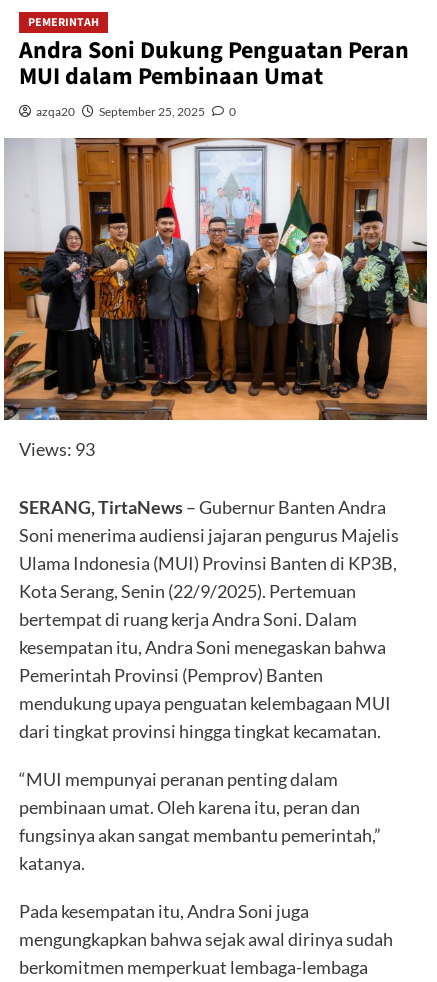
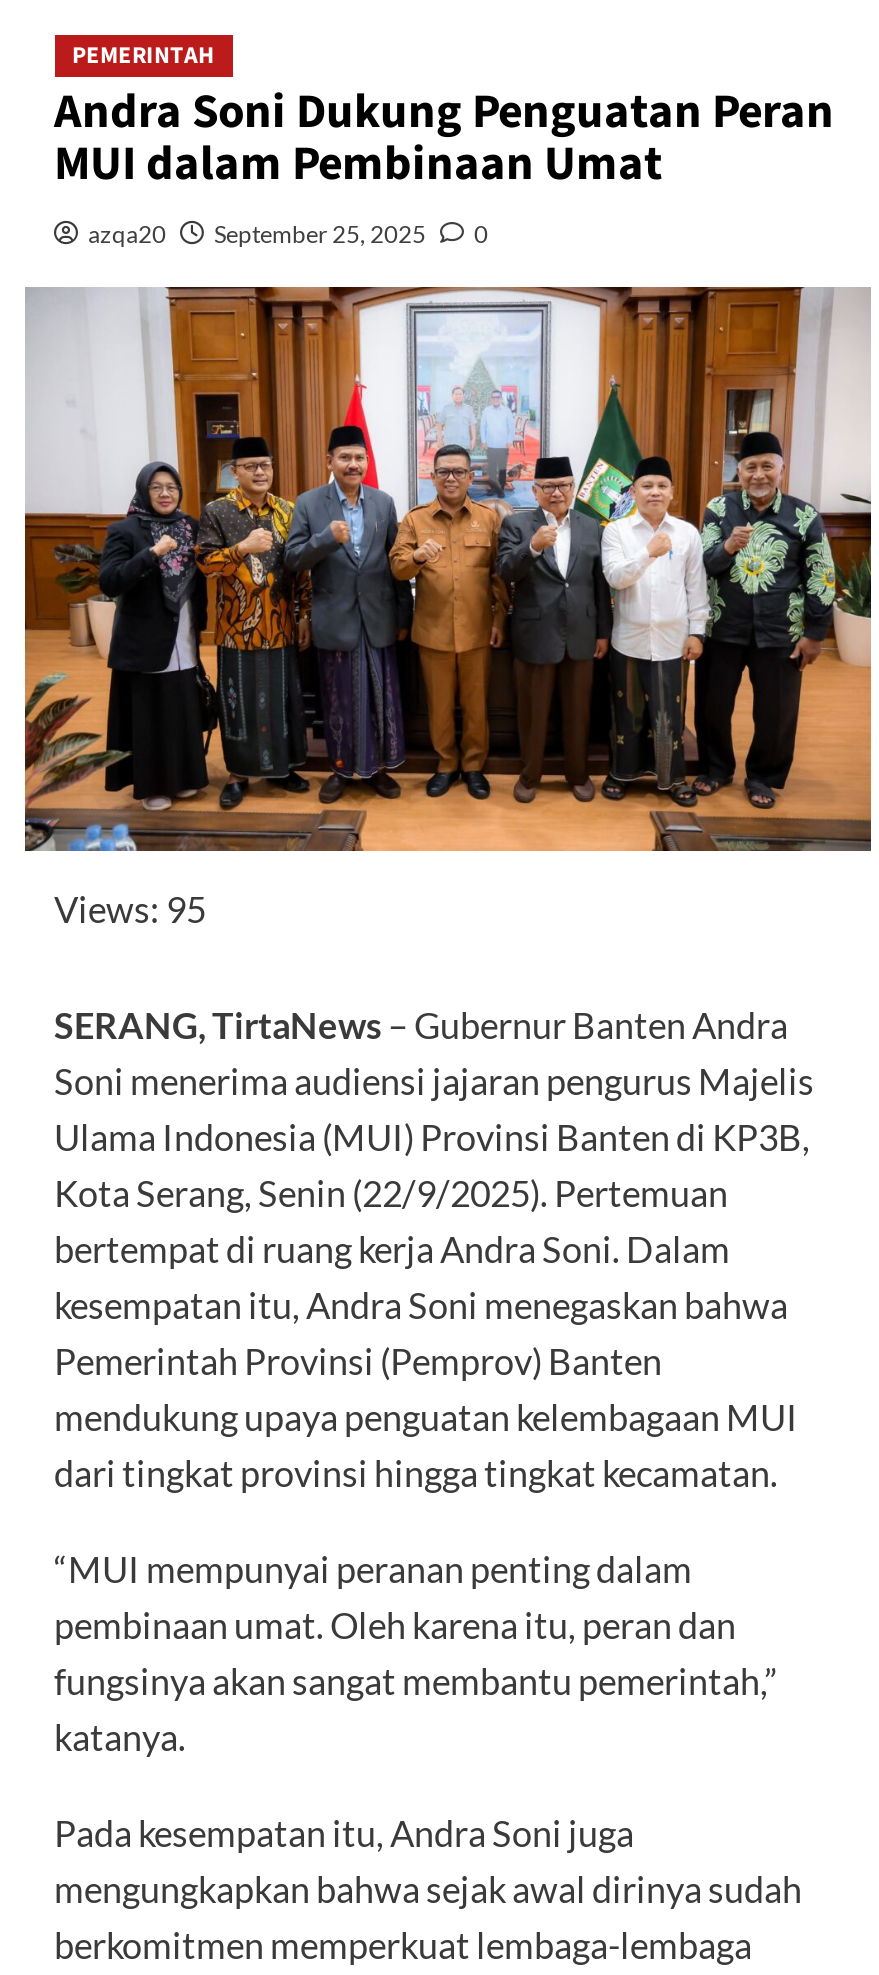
- Views: 93
+ Views: 95
